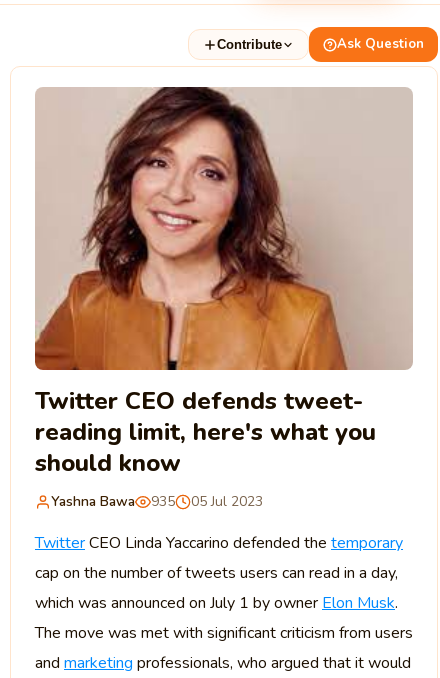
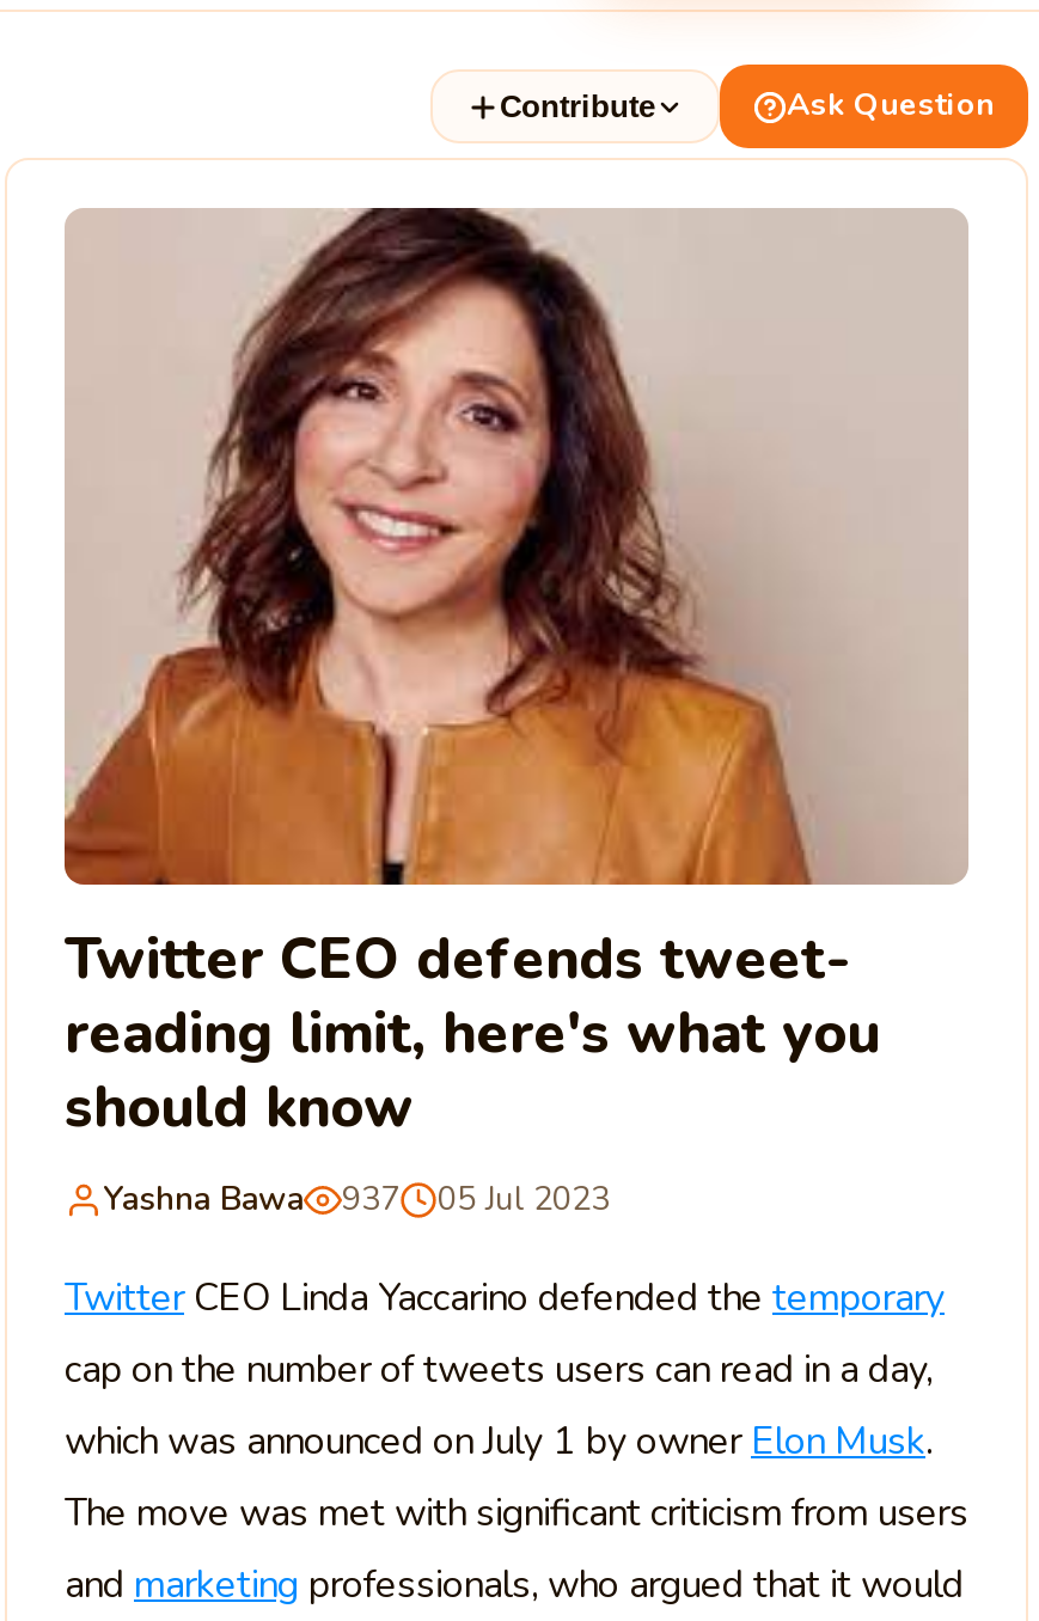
- Yashna Bawa 935 05 Jul 2023
+ Yashna Bawa 937 05 Jul 2023
